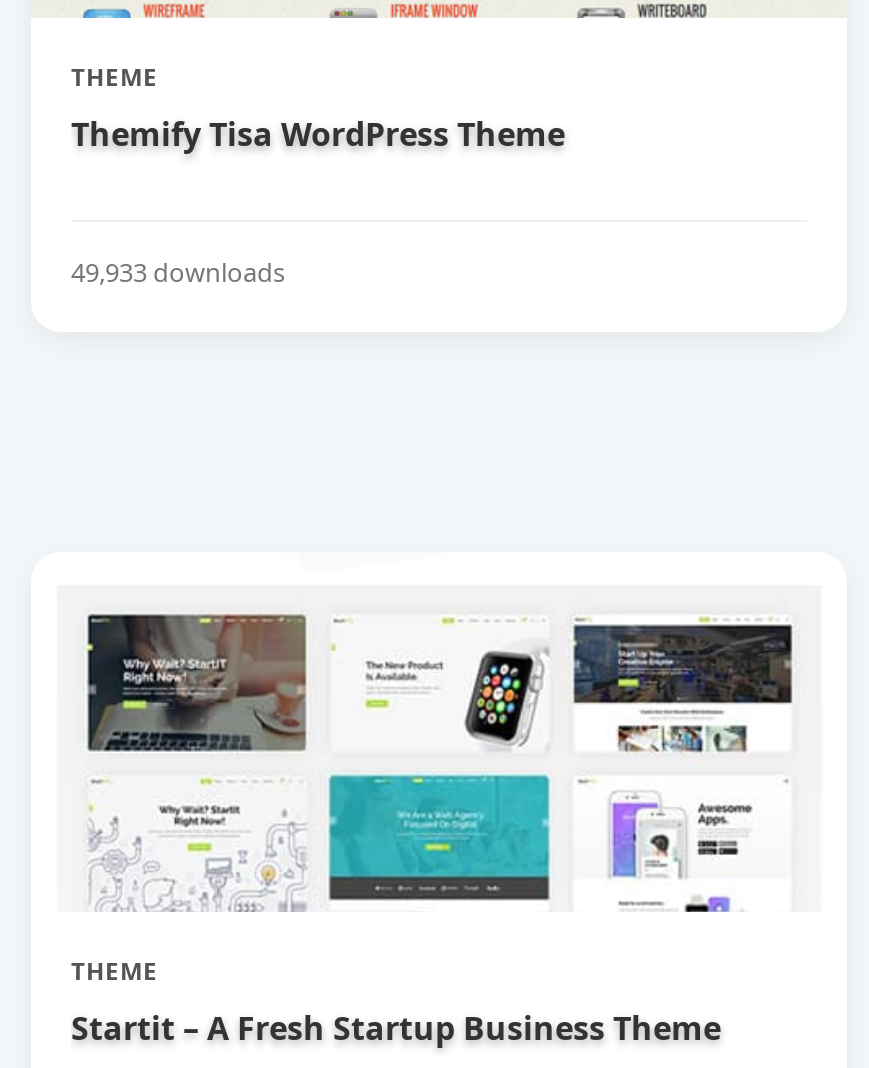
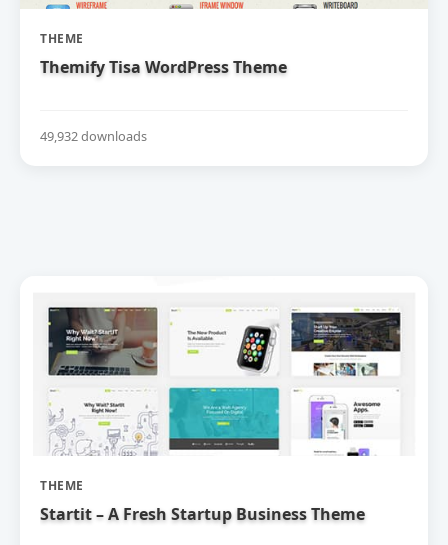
- 49,933 downloads
+ 49,932 downloads
